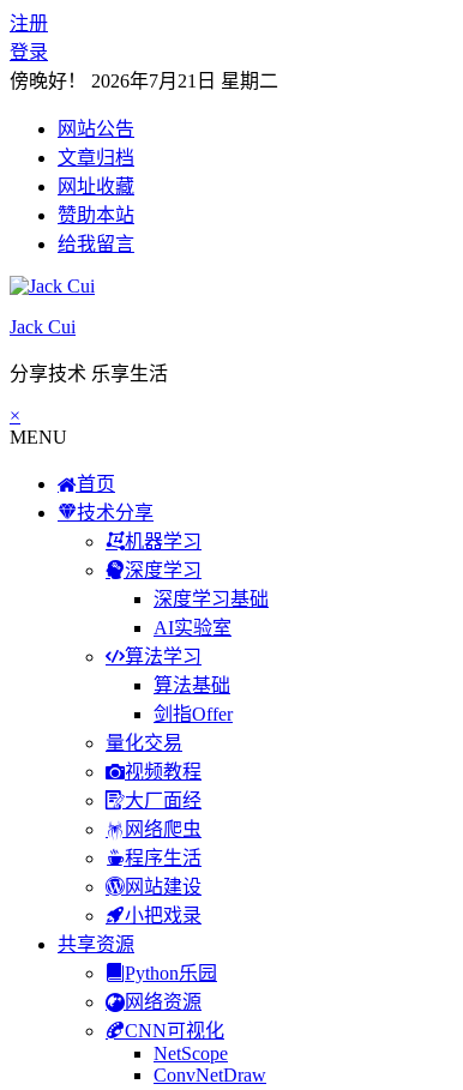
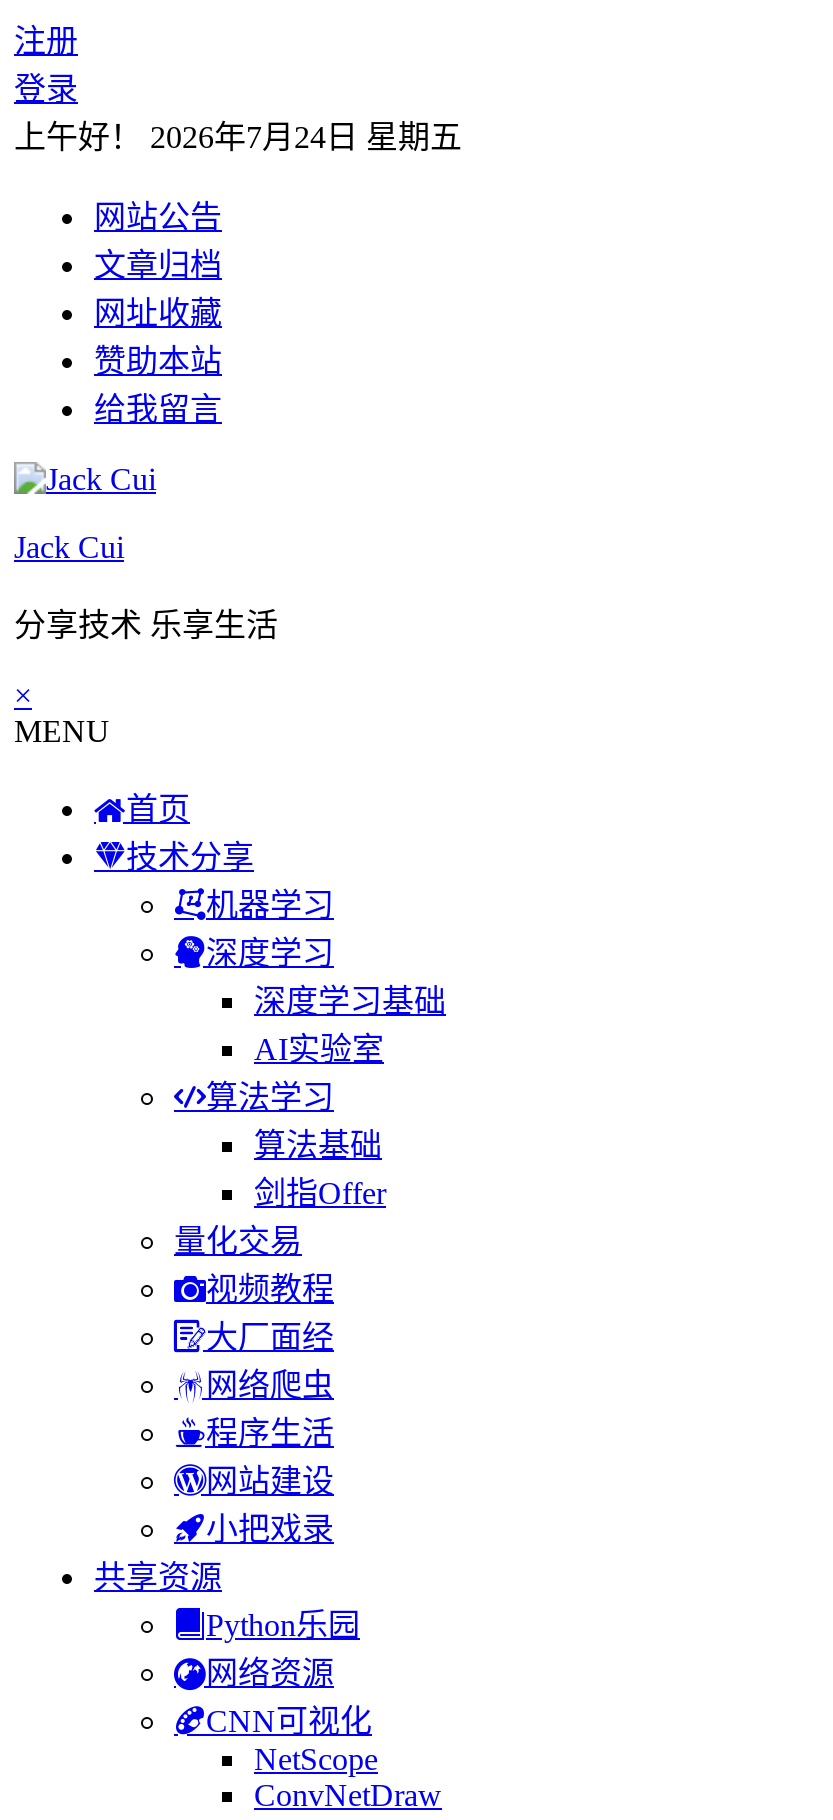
- 傍晚好！2026年7月21日 星期二
+ 上午好！2026年7月24日 星期五
